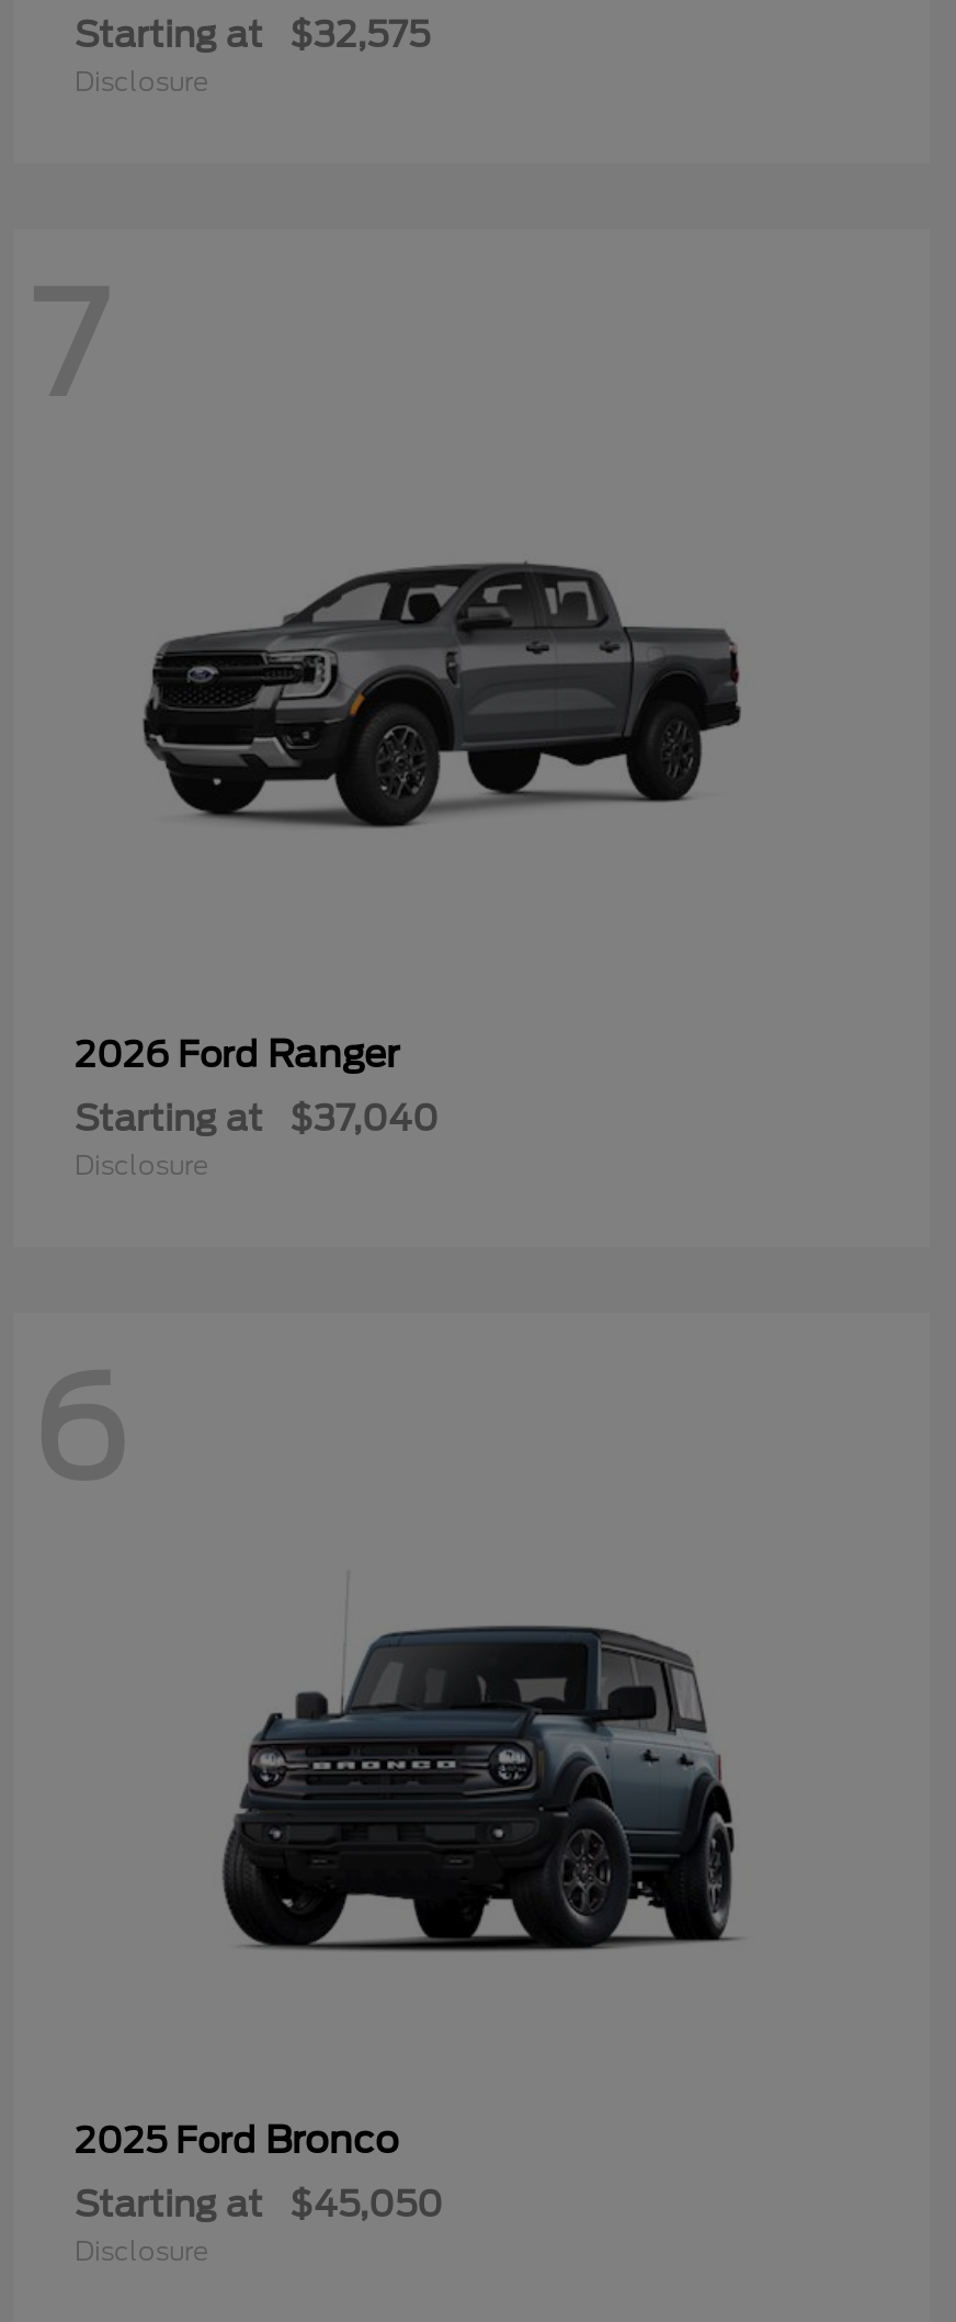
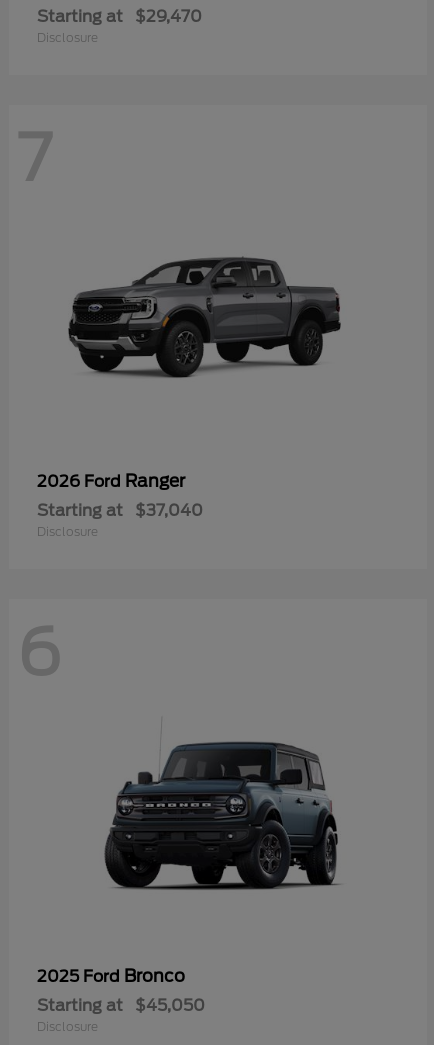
- Starting at $32,575
+ Starting at $29,470
